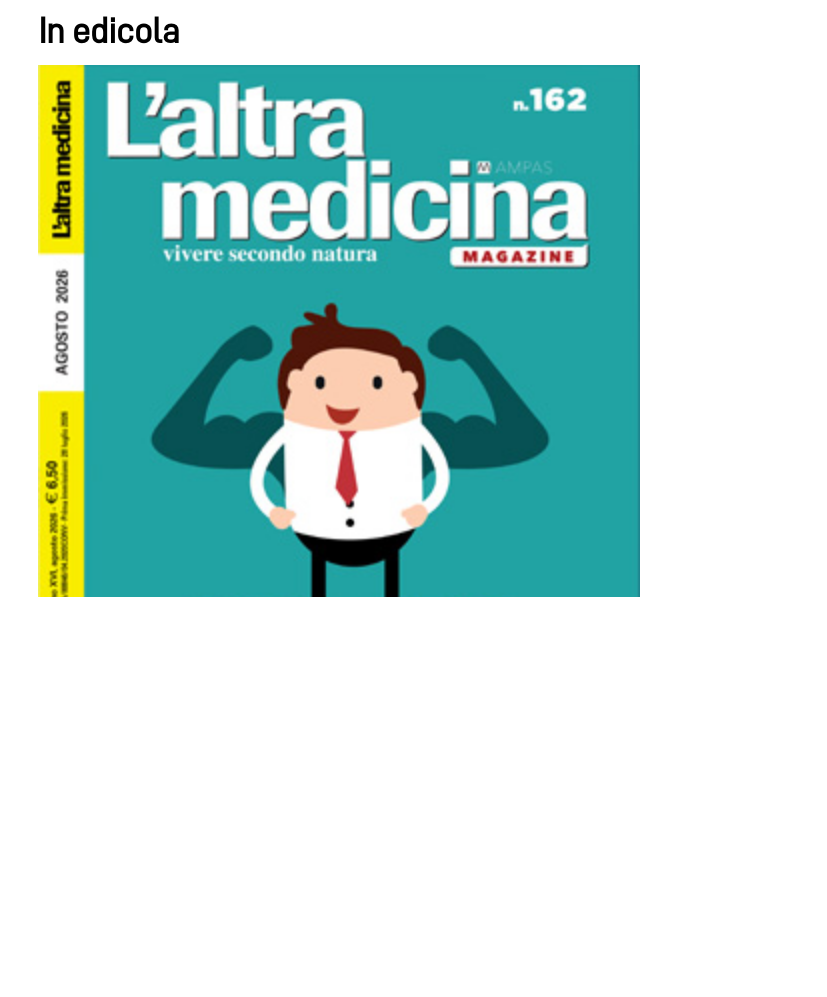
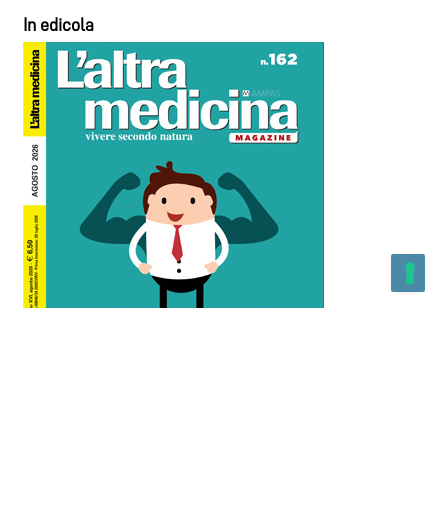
+ [image]
